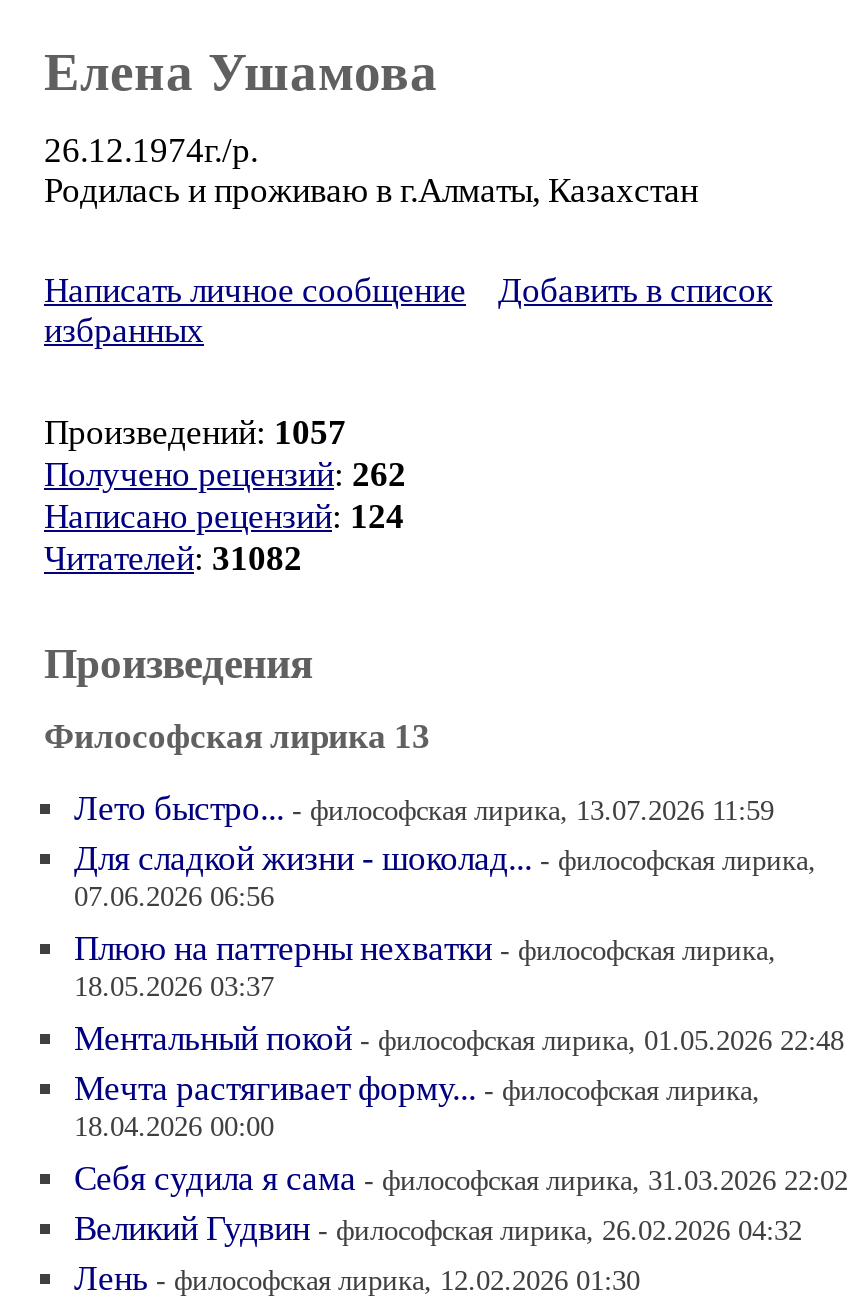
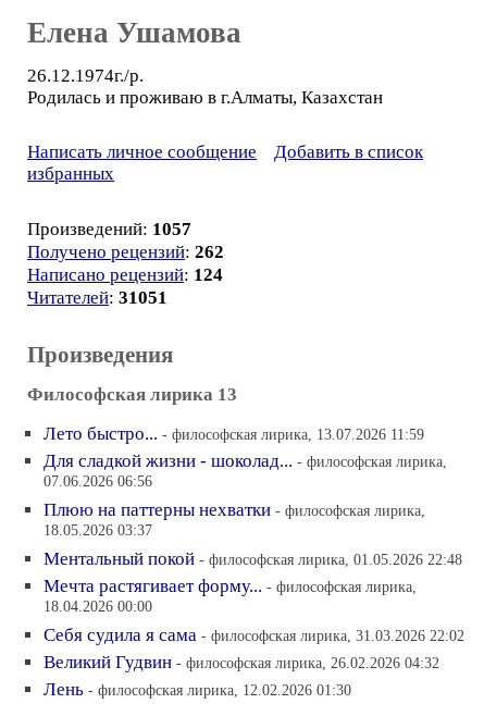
- Читателей: 31082
+ Читателей: 31051
